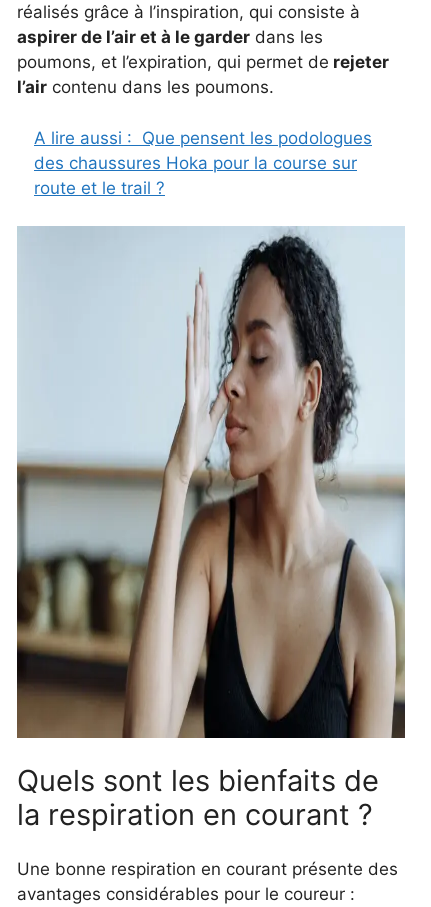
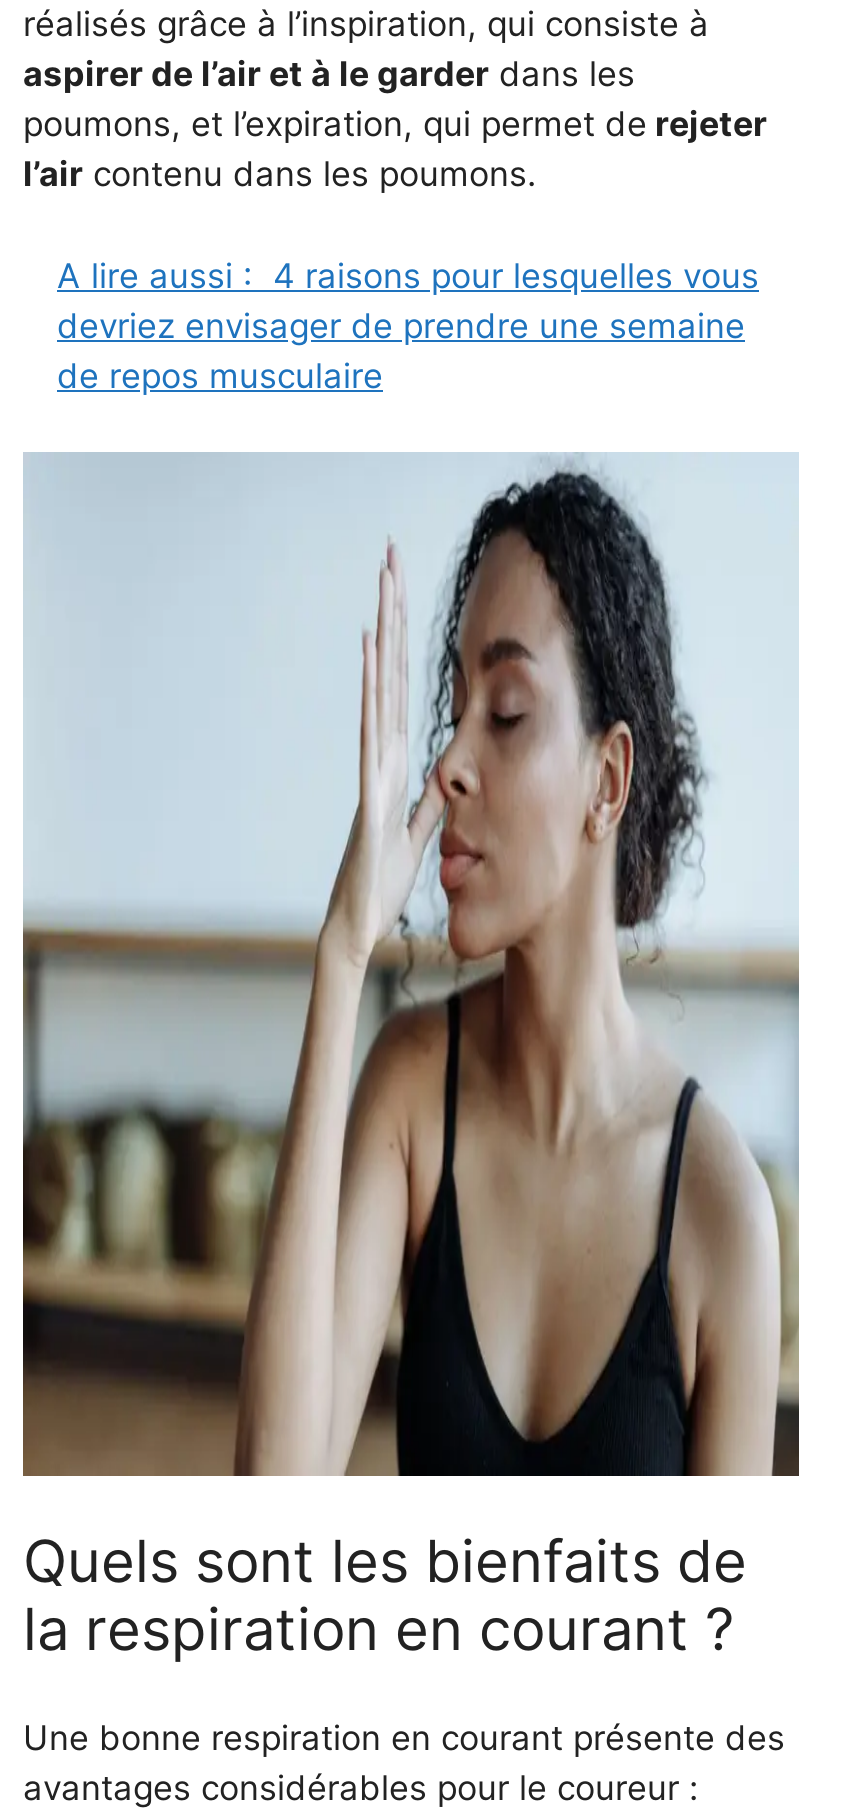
- A lire aussi : Que pensent les podologues
- des chaussures Hoka pour la course sur
- route et le trail ?
+ A lire aussi : 4 raisons pour lesquelles vous
+ devriez envisager de prendre une semaine
+ de repos musculaire
